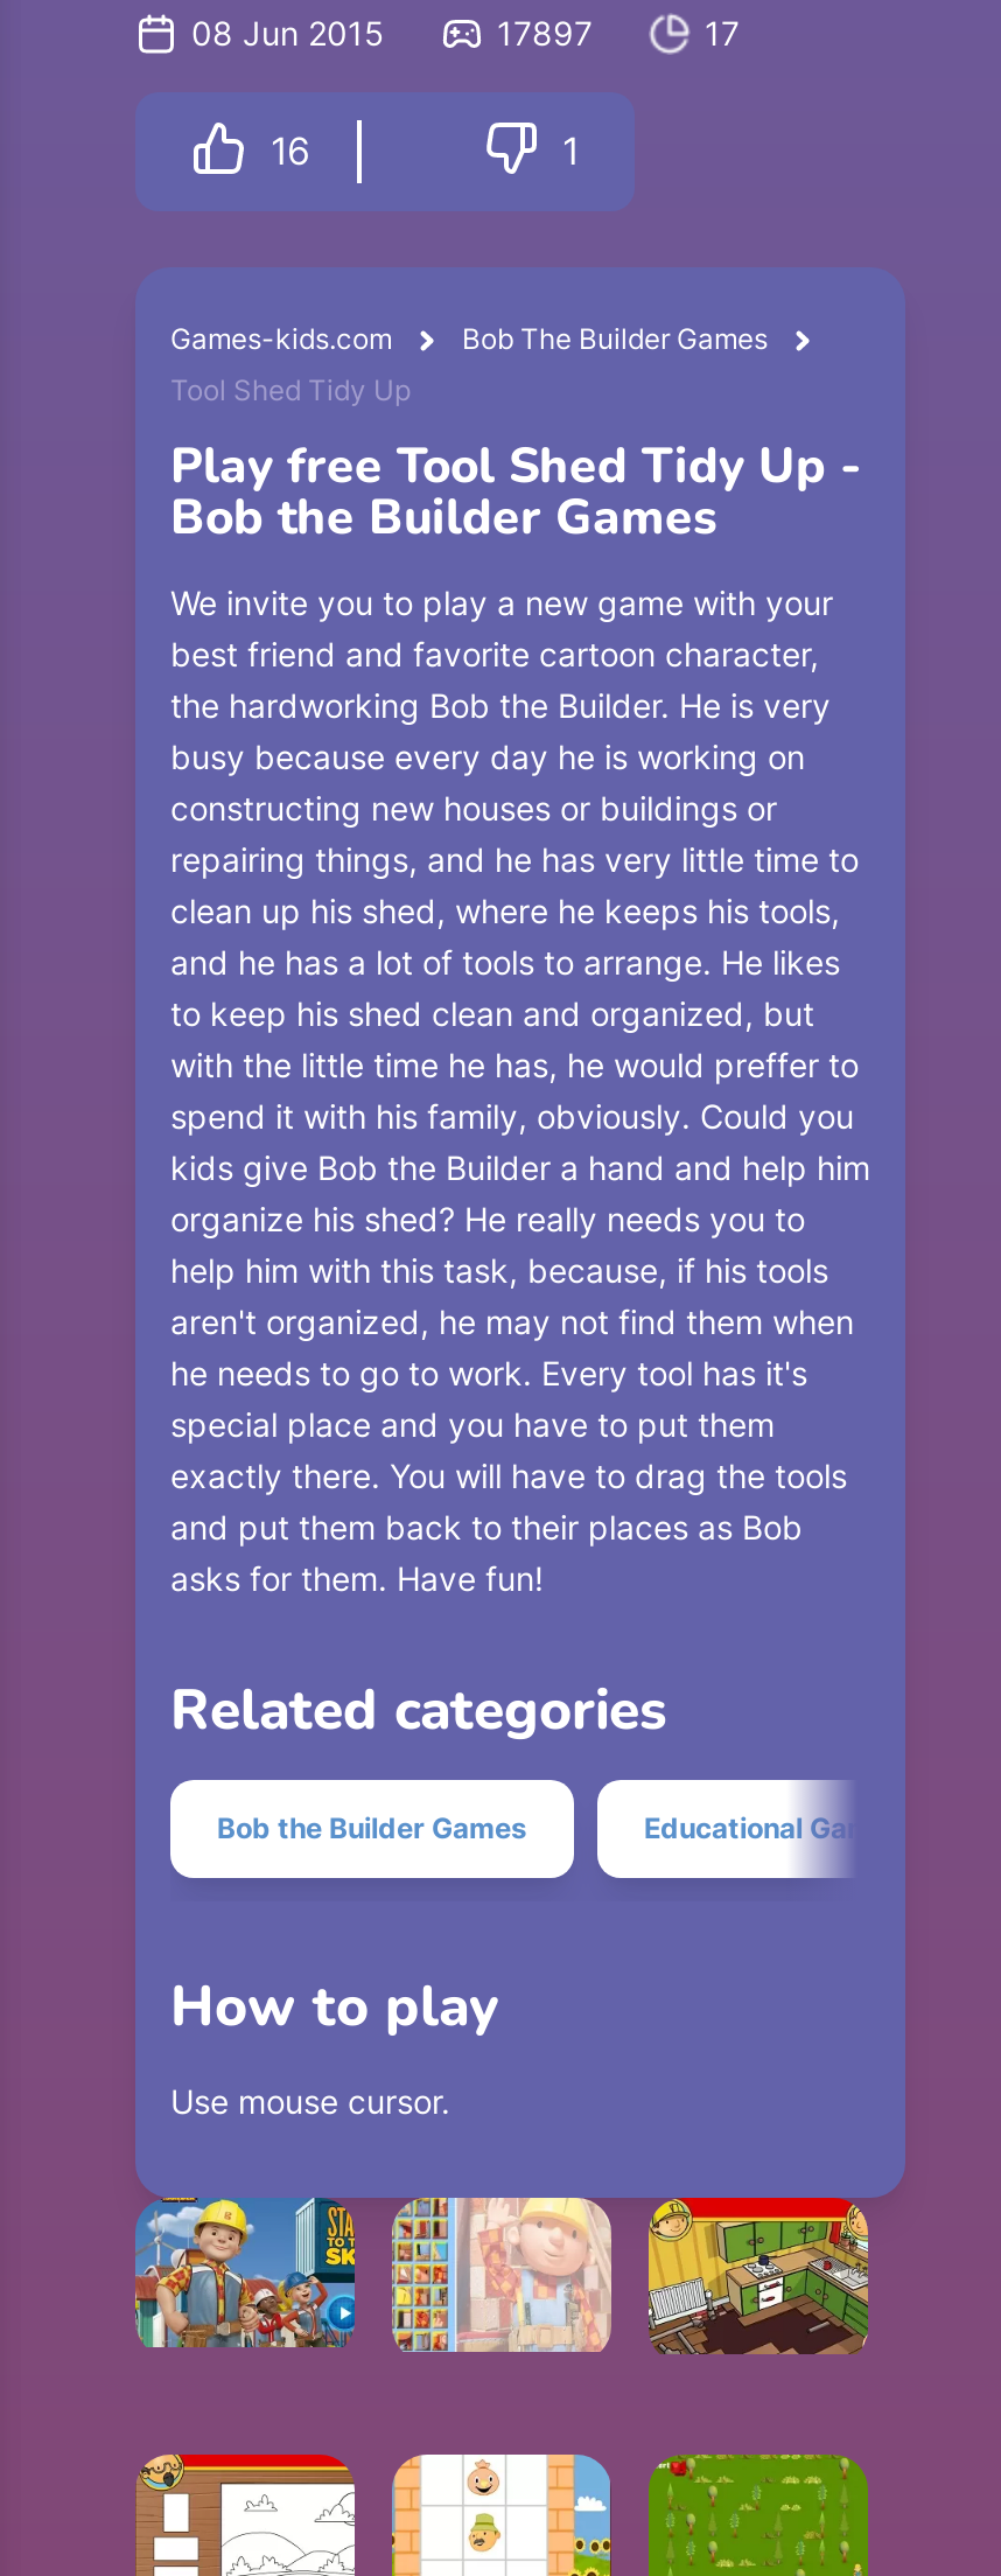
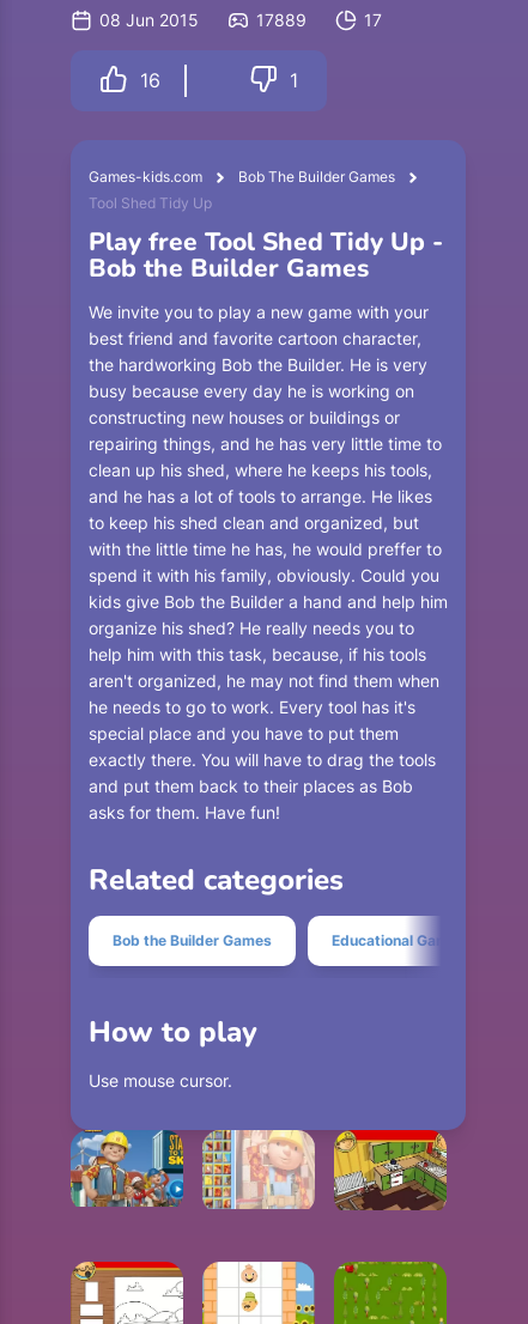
- 17897
+ 17889
